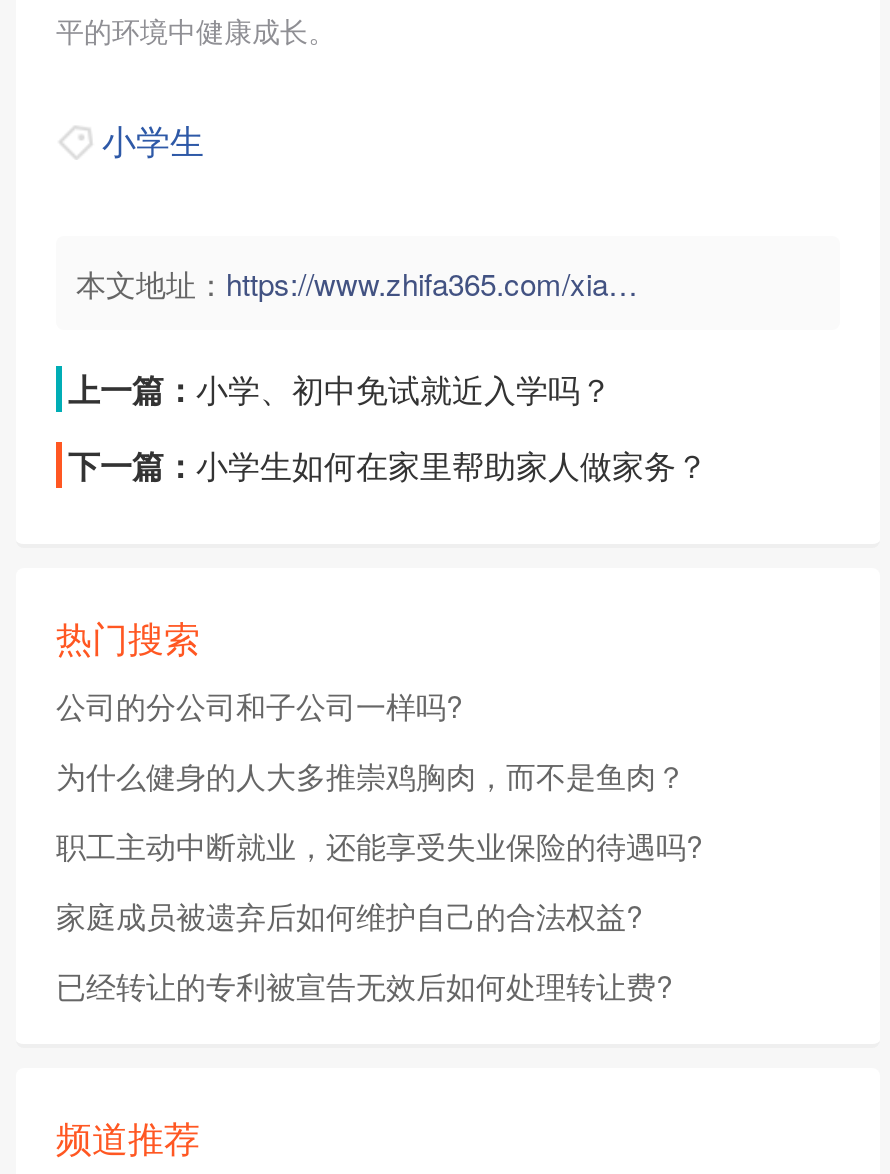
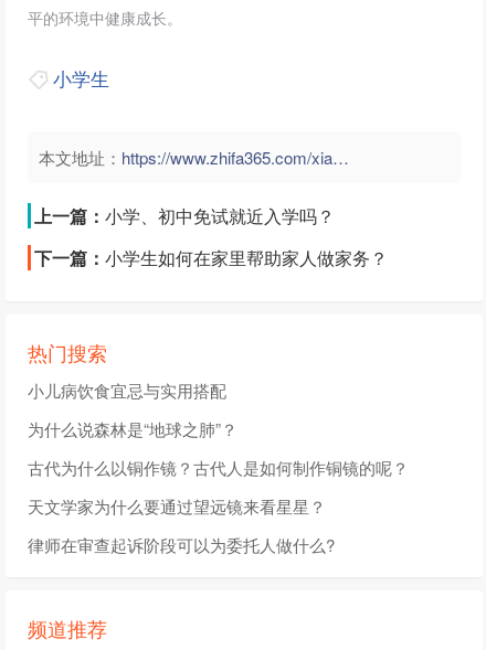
- 公司的分公司和子公司一样吗?
+ 小儿病饮食宜忌与实用搭配

- 为什么健身的人大多推崇鸡胸肉，而不是鱼肉？
+ 为什么说森林是“地球之肺”？

- 职工主动中断就业，还能享受失业保险的待遇吗?
+ 古代为什么以铜作镜？古代人是如何制作铜镜的呢？

- 家庭成员被遗弃后如何维护自己的合法权益?
+ 天文学家为什么要通过望远镜来看星星？

- 已经转让的专利被宣告无效后如何处理转让费?
+ 律师在审查起诉阶段可以为委托人做什么?
